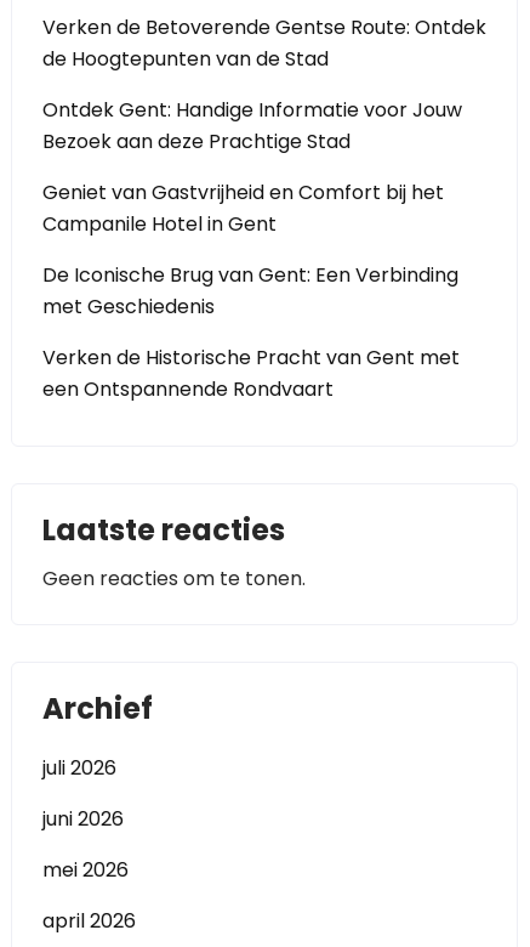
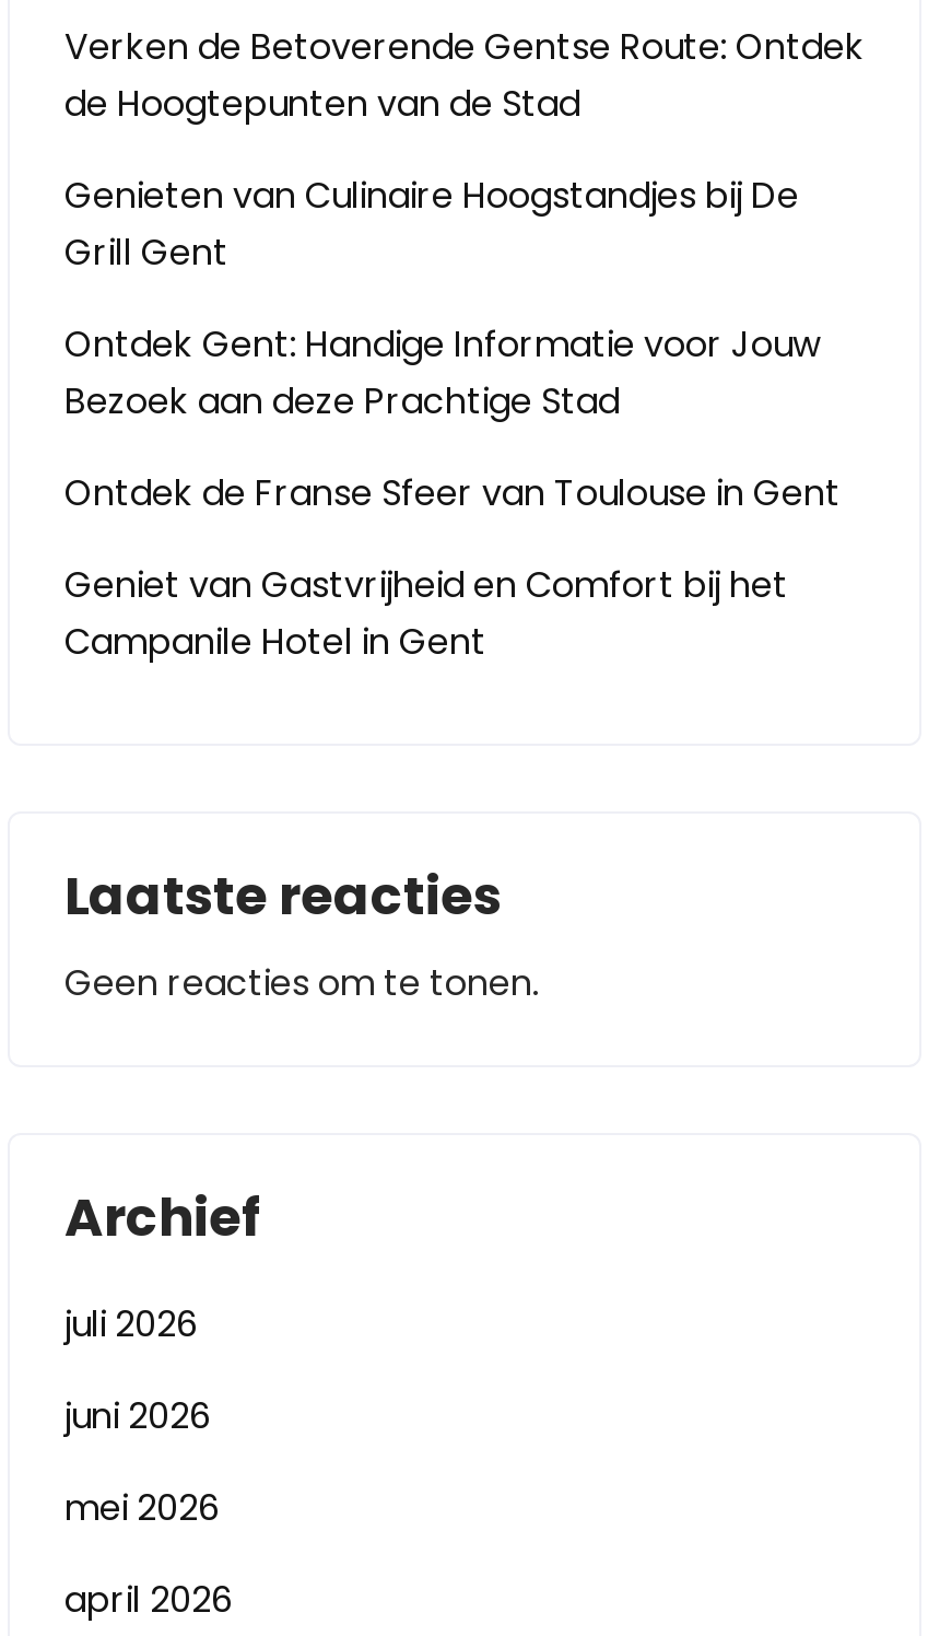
+ Genieten van Culinaire Hoogstandjes bij De
+ Grill Gent

moved down: Ontdek Gent: Handige Informatie voor Jouw | Bezoek aan deze Prachtige Stad

+ Ontdek de Franse Sfeer van Toulouse in Gent

moved down: Geniet van Gastvrijheid en Comfort bij het | Campanile Hotel in Gent

- De Iconische Brug van Gent: Een Verbinding
- met Geschiedenis
- Verken de Historische Pracht van Gent met
- een Ontspannende Rondvaart
